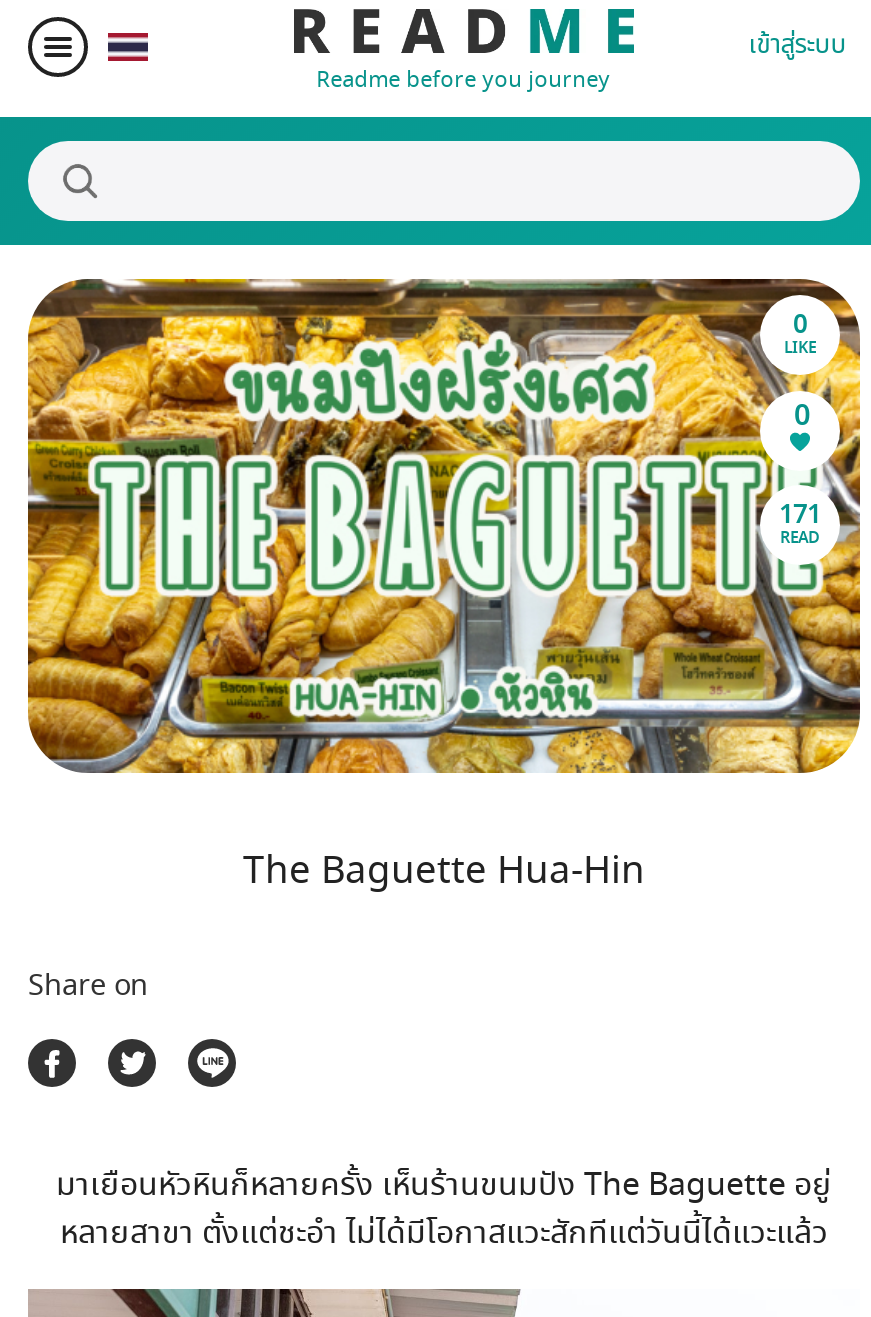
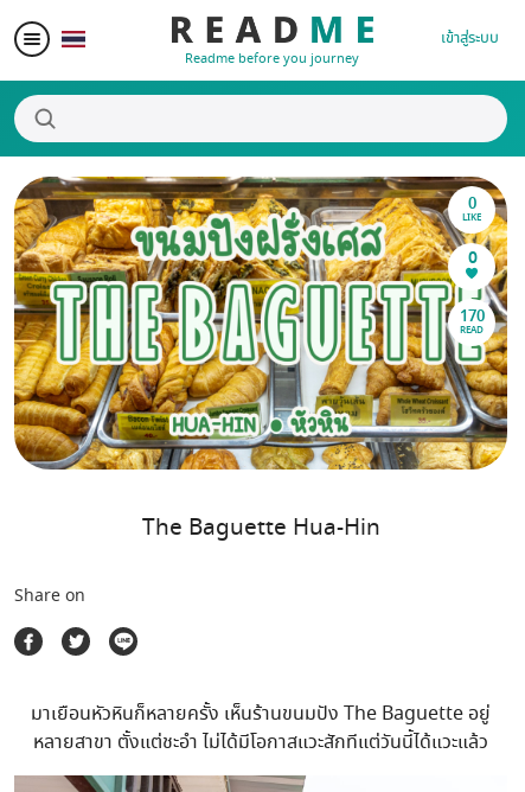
- 171
+ 170
